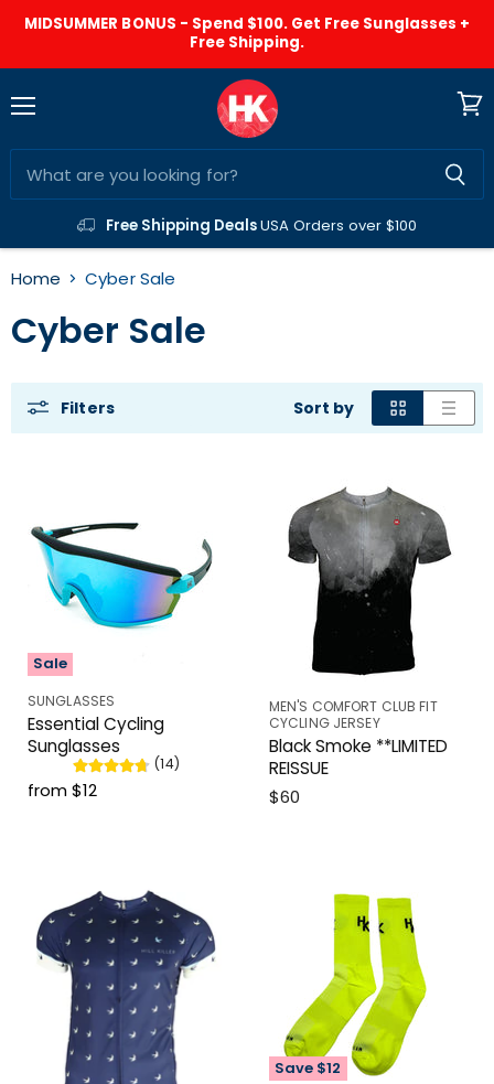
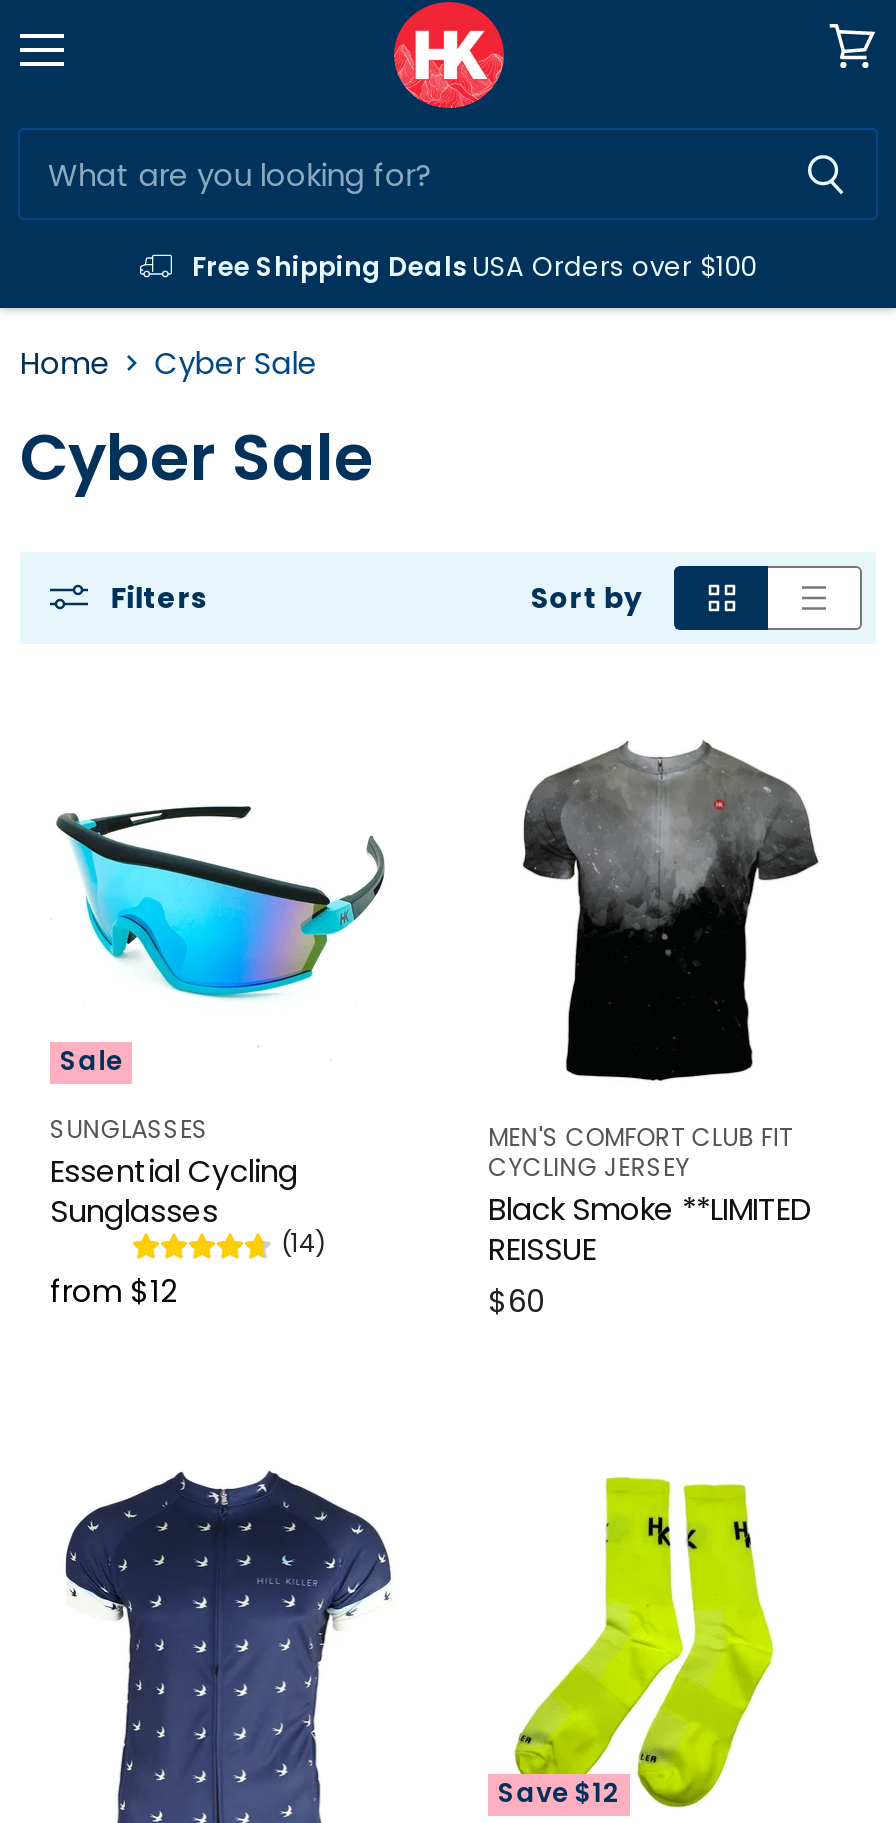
- MIDSUMMER BONUS - Spend $100. Get Free Sunglasses +
- Free Shipping.
